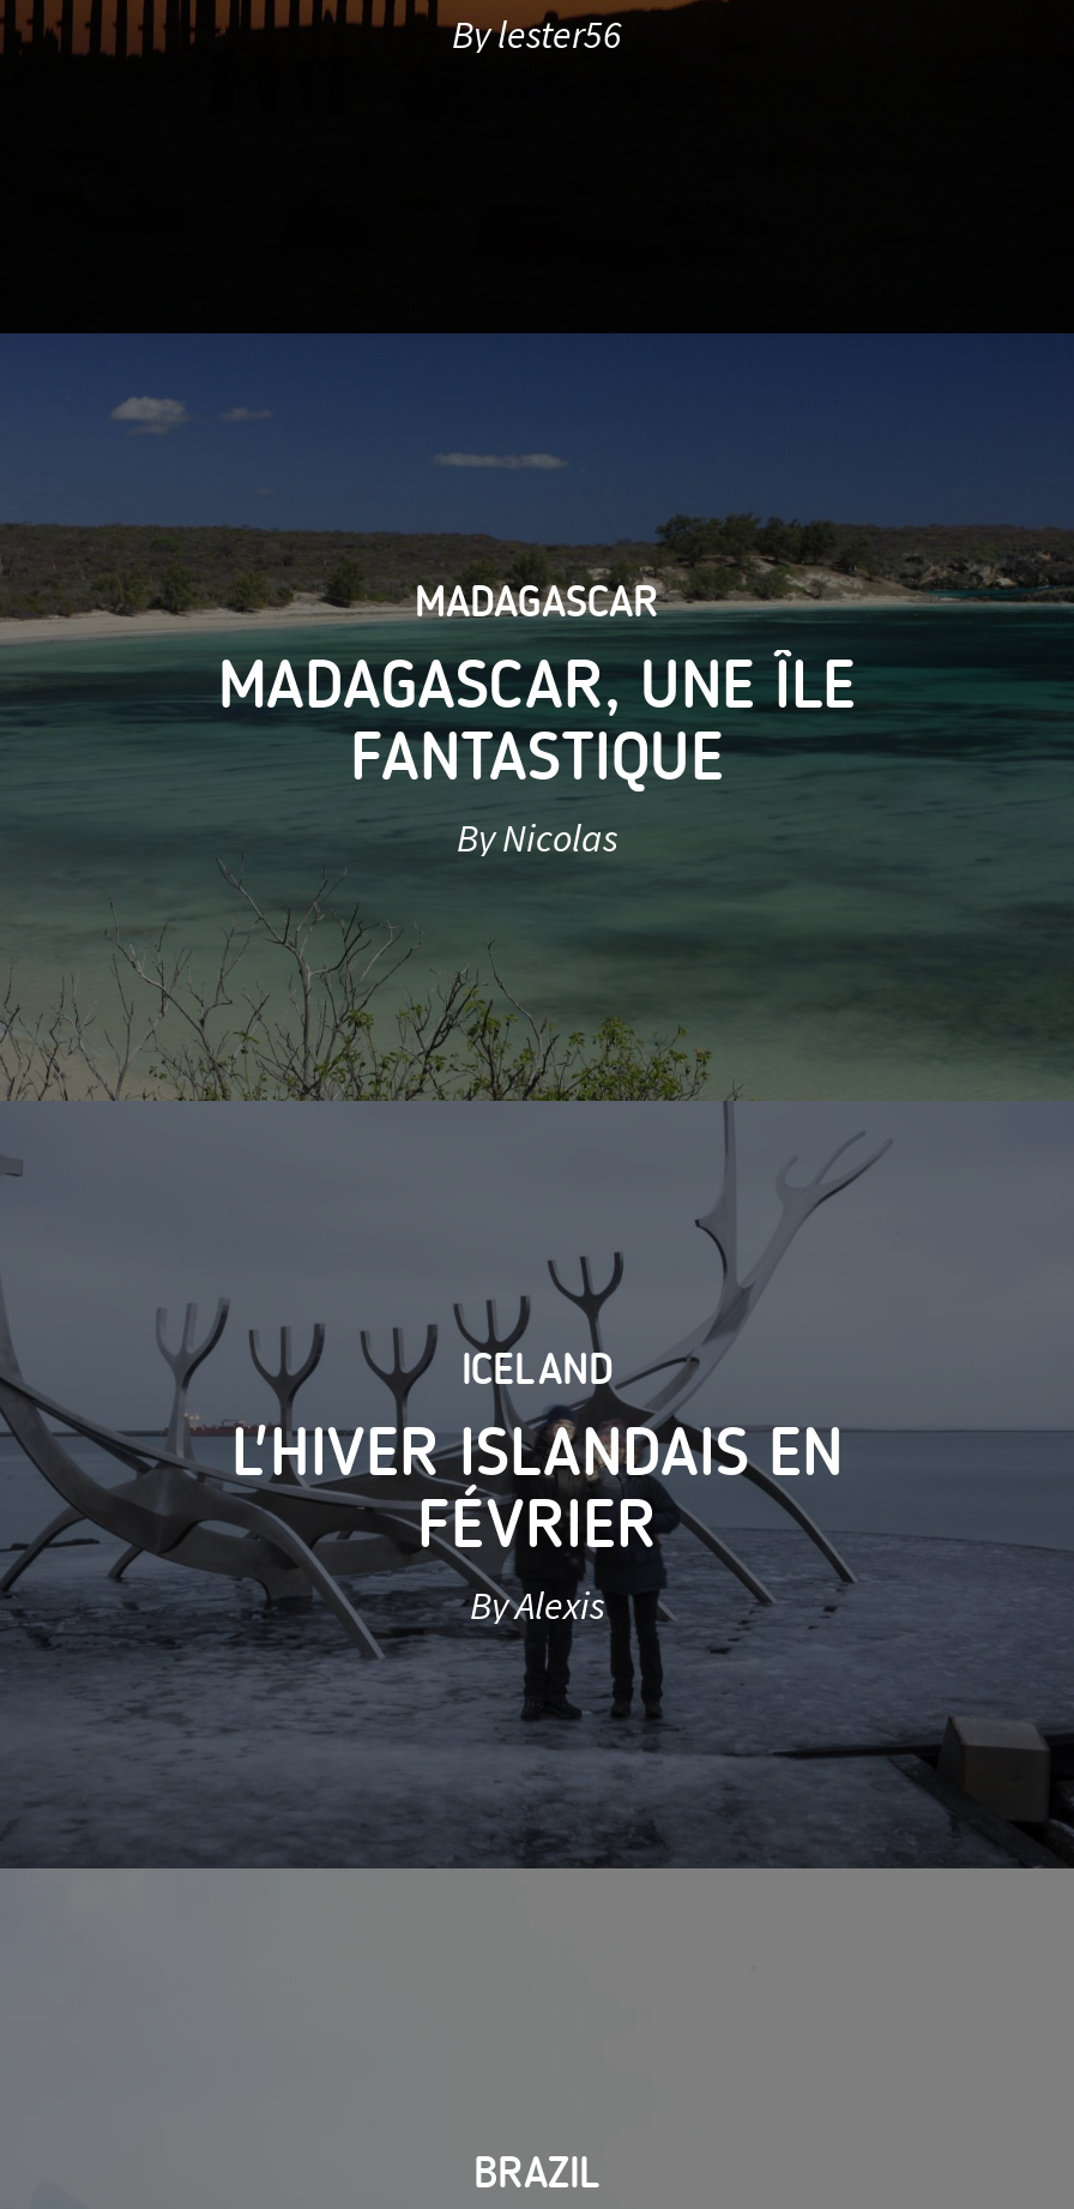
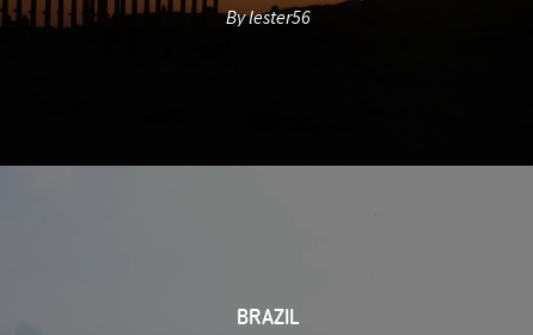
- [image]
- MADAGASCAR
- MADAGASCAR, UNE ÎLE
- FANTASTIQUE
- By Nicolas

- ICELAND
- L'HIVER ISLANDAIS EN
- FÉVRIER
- By Alexis
